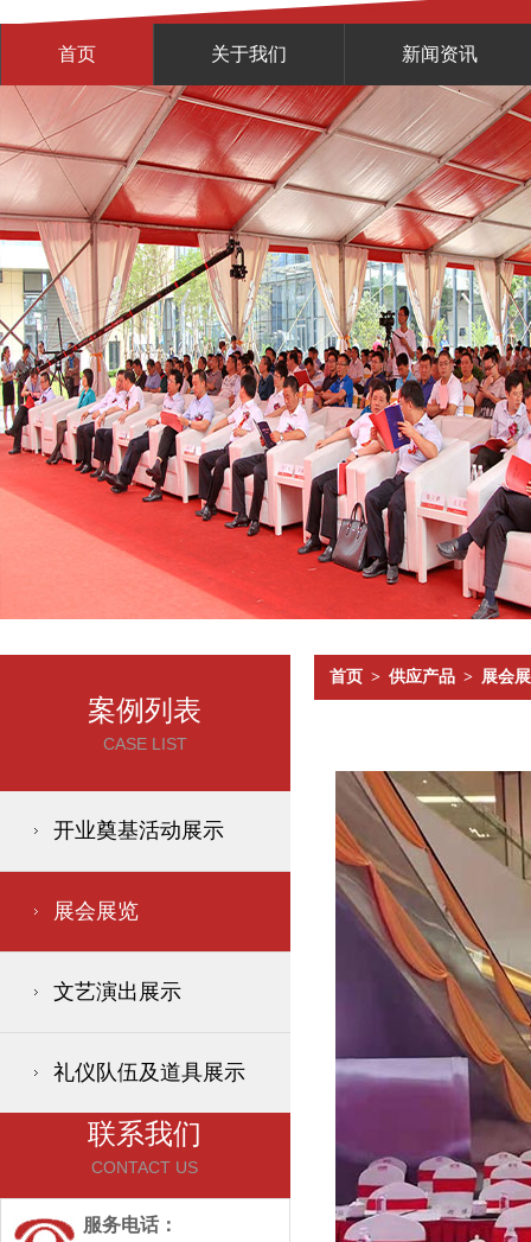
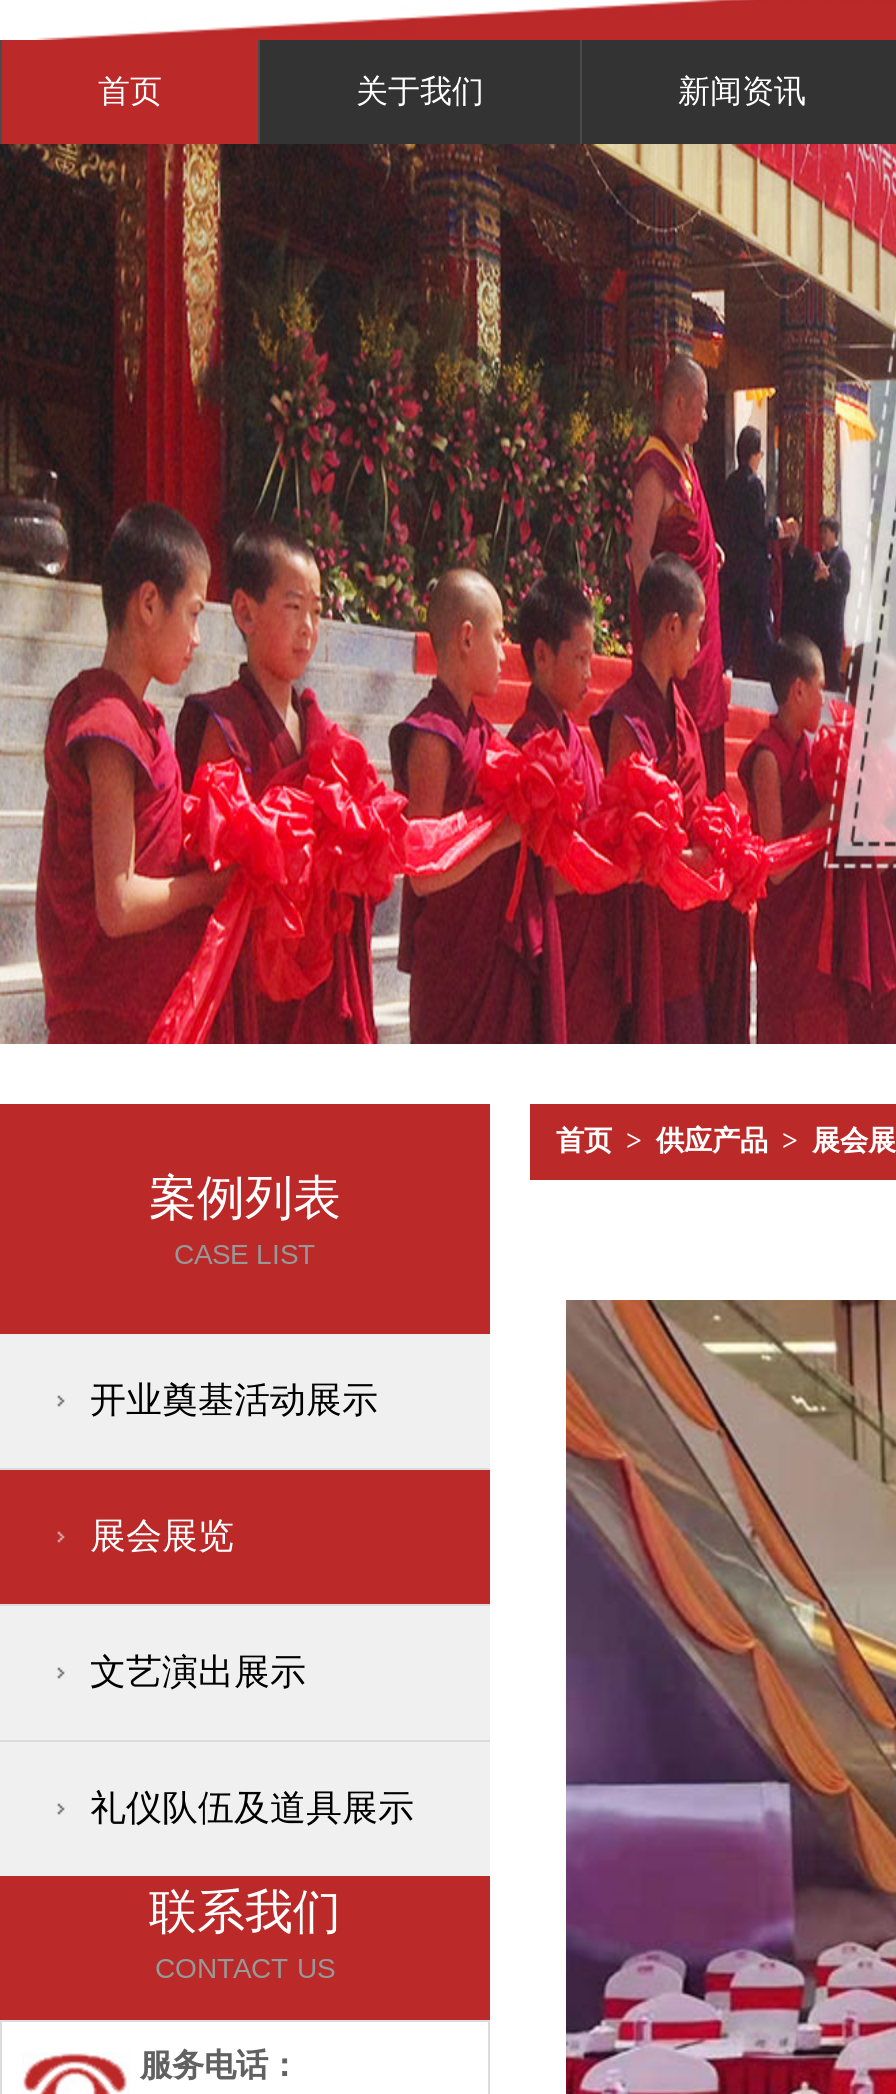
- [image]
+ [image]
